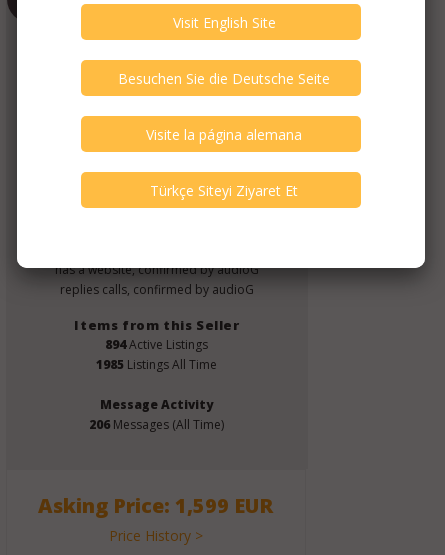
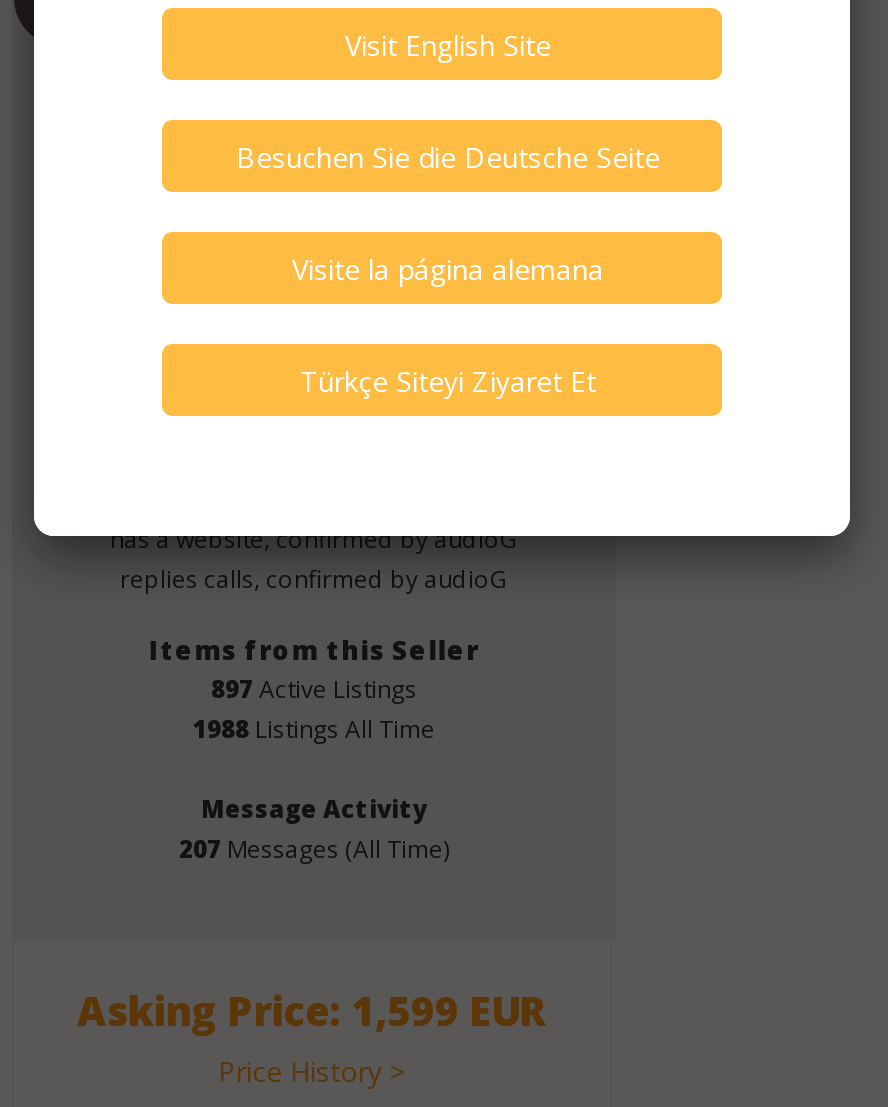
- 894 Active Listings
+ 897 Active Listings

- 1985 Listings All Time
+ 1988 Listings All Time

- 206 Messages (All Time)
+ 207 Messages (All Time)
